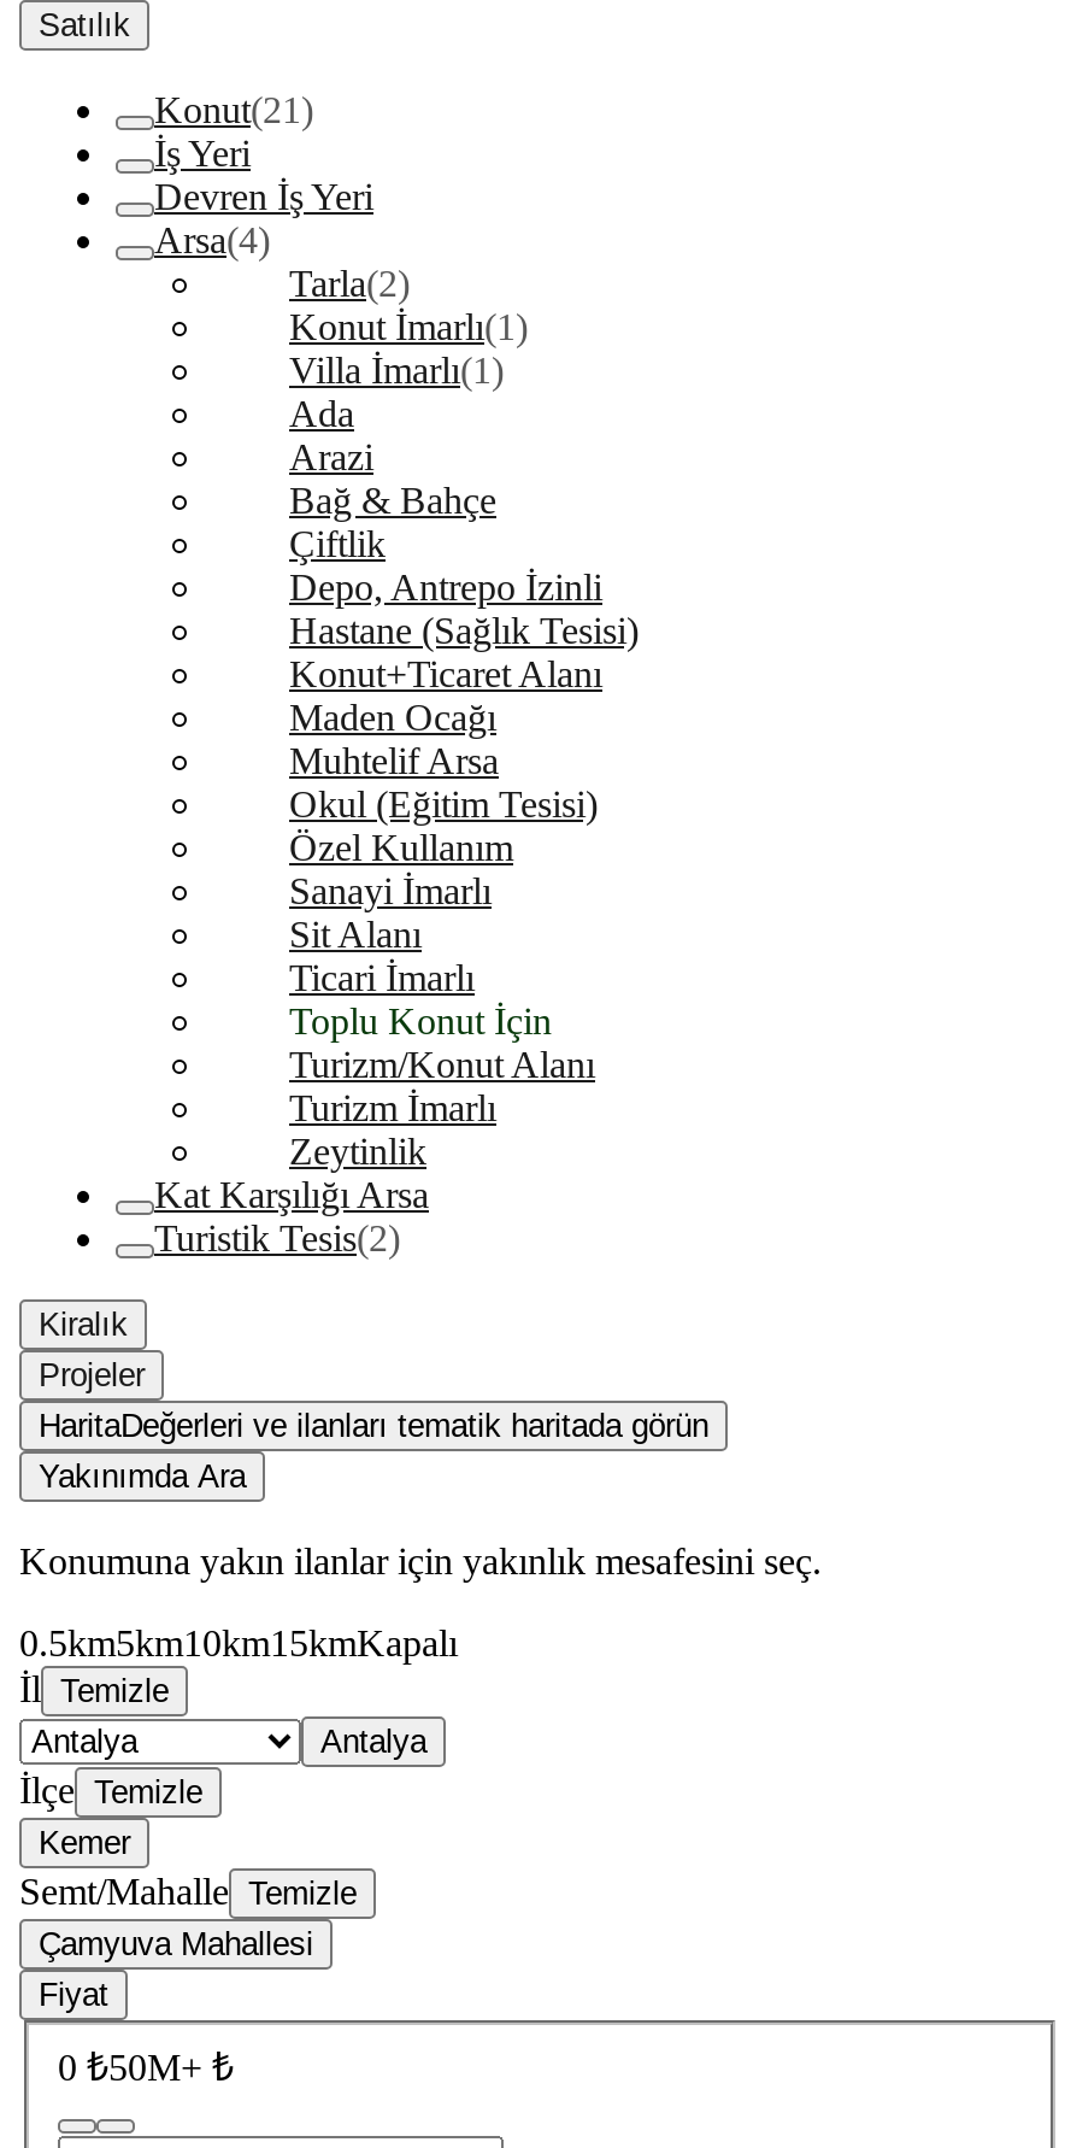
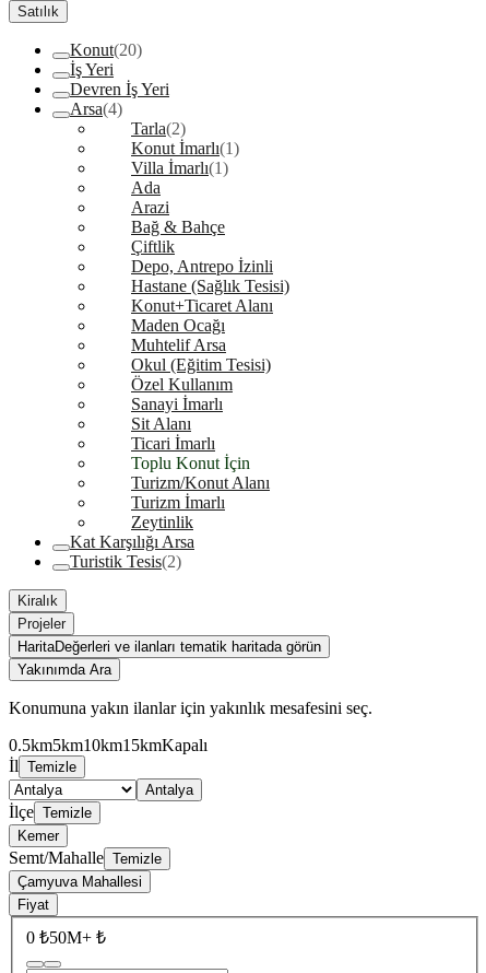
- Konut(21)
+ Konut(20)
